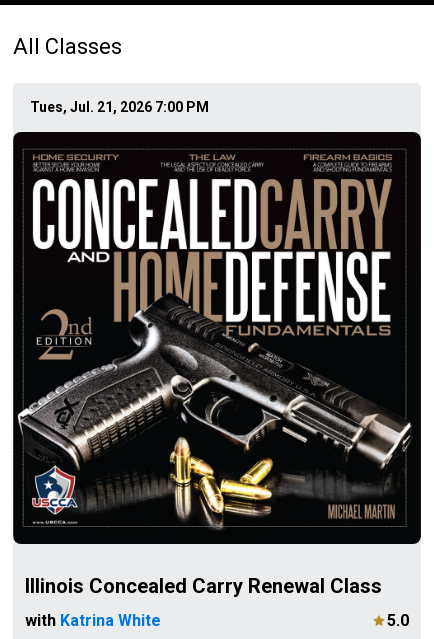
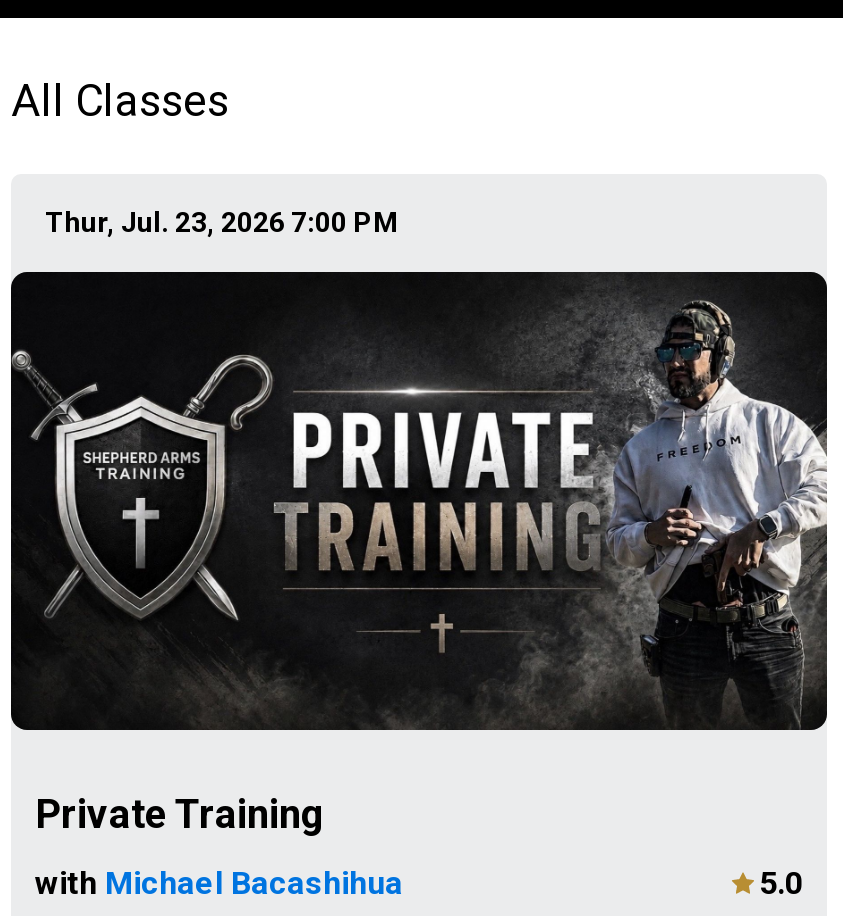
- Tues, Jul. 21, 2026 7:00 PM
+ Thur, Jul. 23, 2026 7:00 PM

- [image]
- Illinois Concealed Carry Renewal Class
+ [image]
+ Private Training

- with Katrina White
+ with Michael Bacashihua
